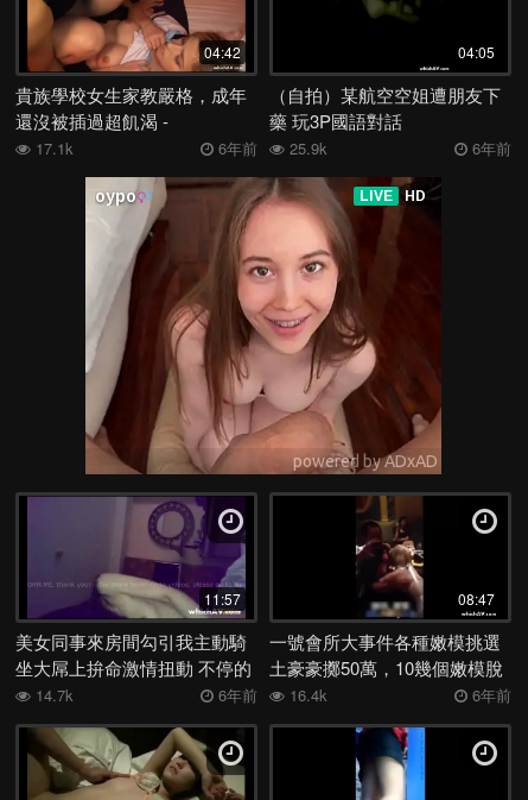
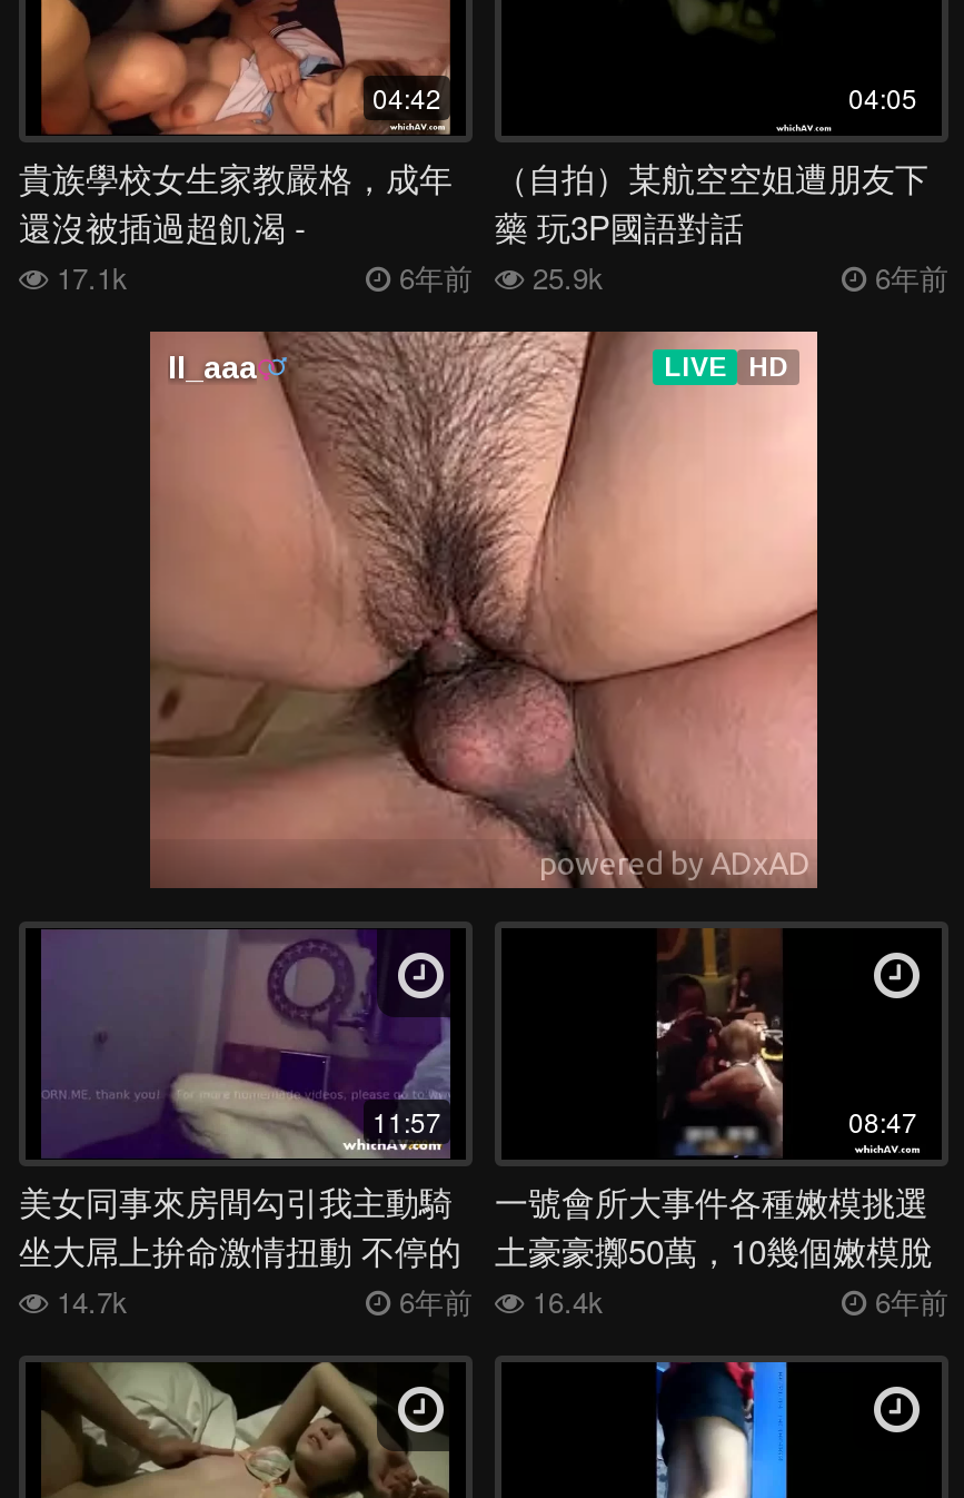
- [image]
+ [image]
